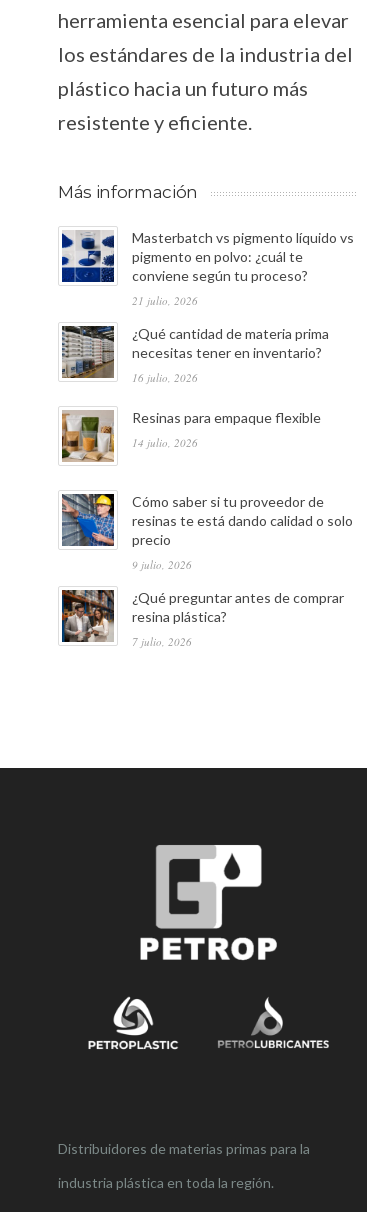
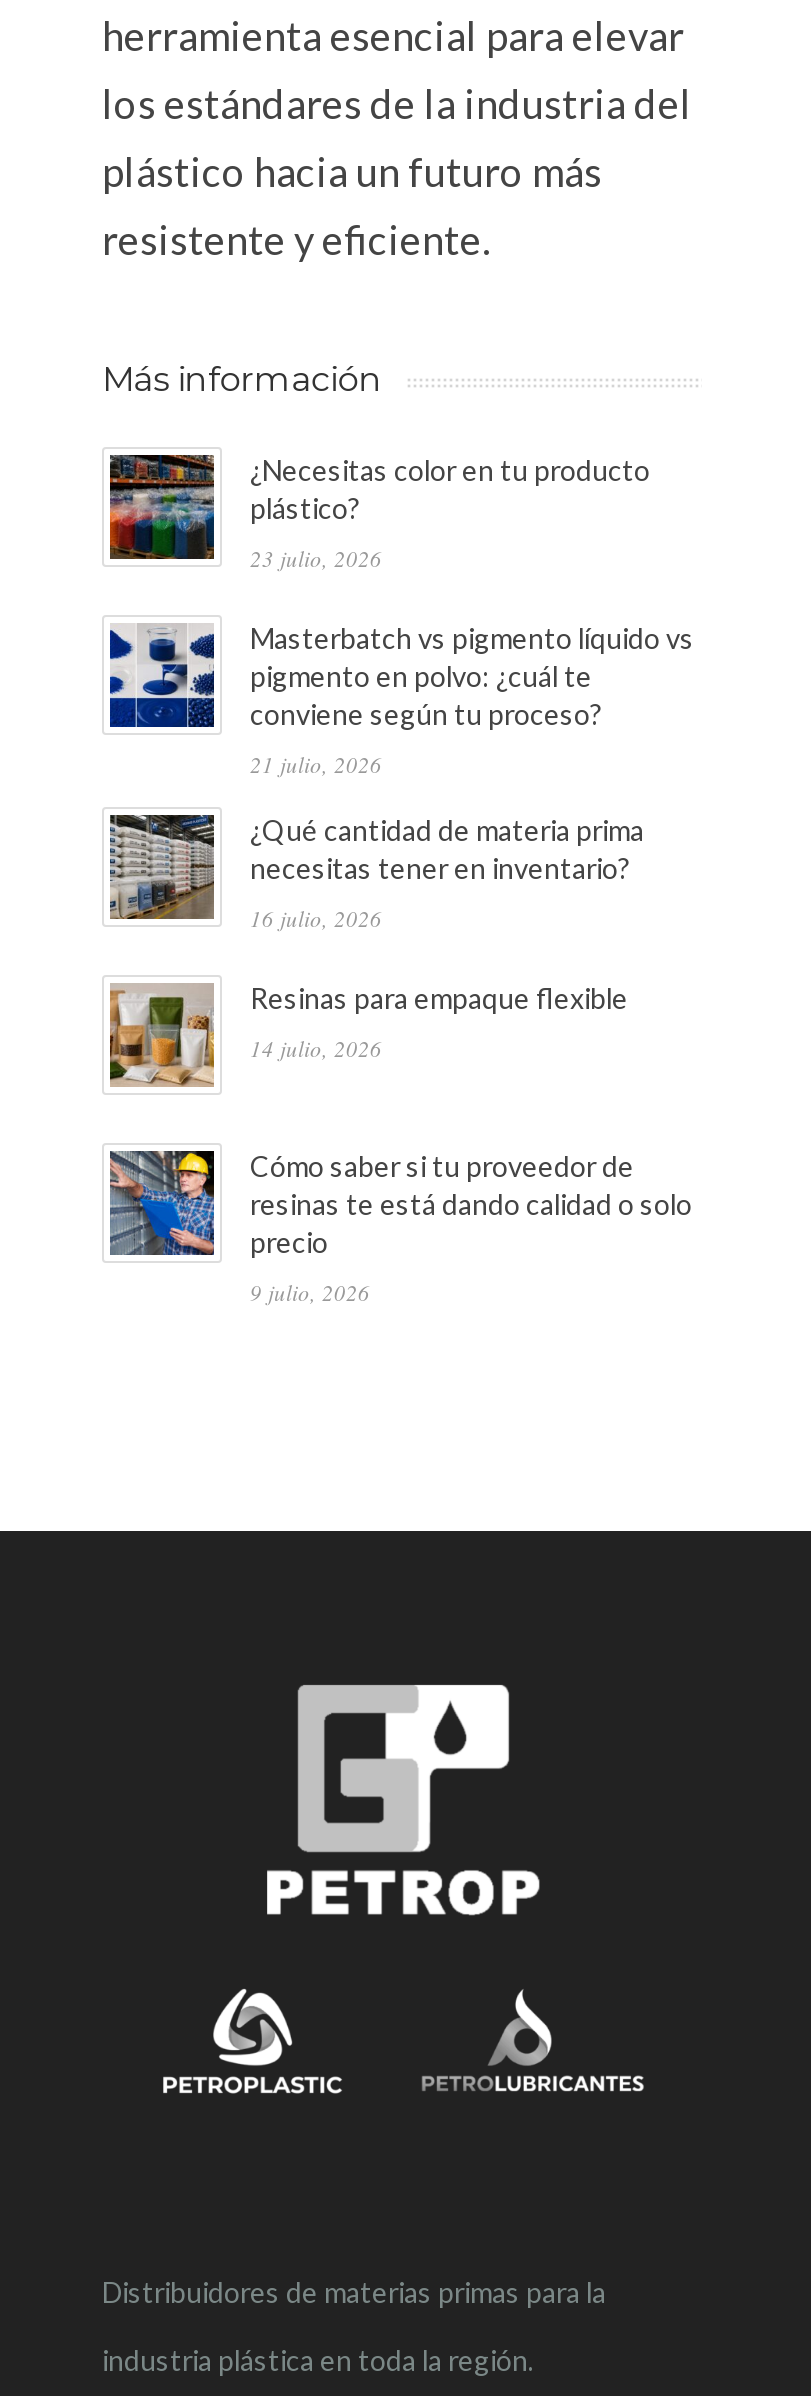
+ [image]
+ ¿Necesitas color en tu producto
+ plástico?
+ 23 julio, 2026

moved down: [image] | Masterbatch vs pigmento líquido vs | pigmento en polvo: ¿cuál te | ... | precio | 9 julio, 2026

- [image]
- ¿Qué preguntar antes de comprar
- resina plástica?
- 7 julio, 2026
